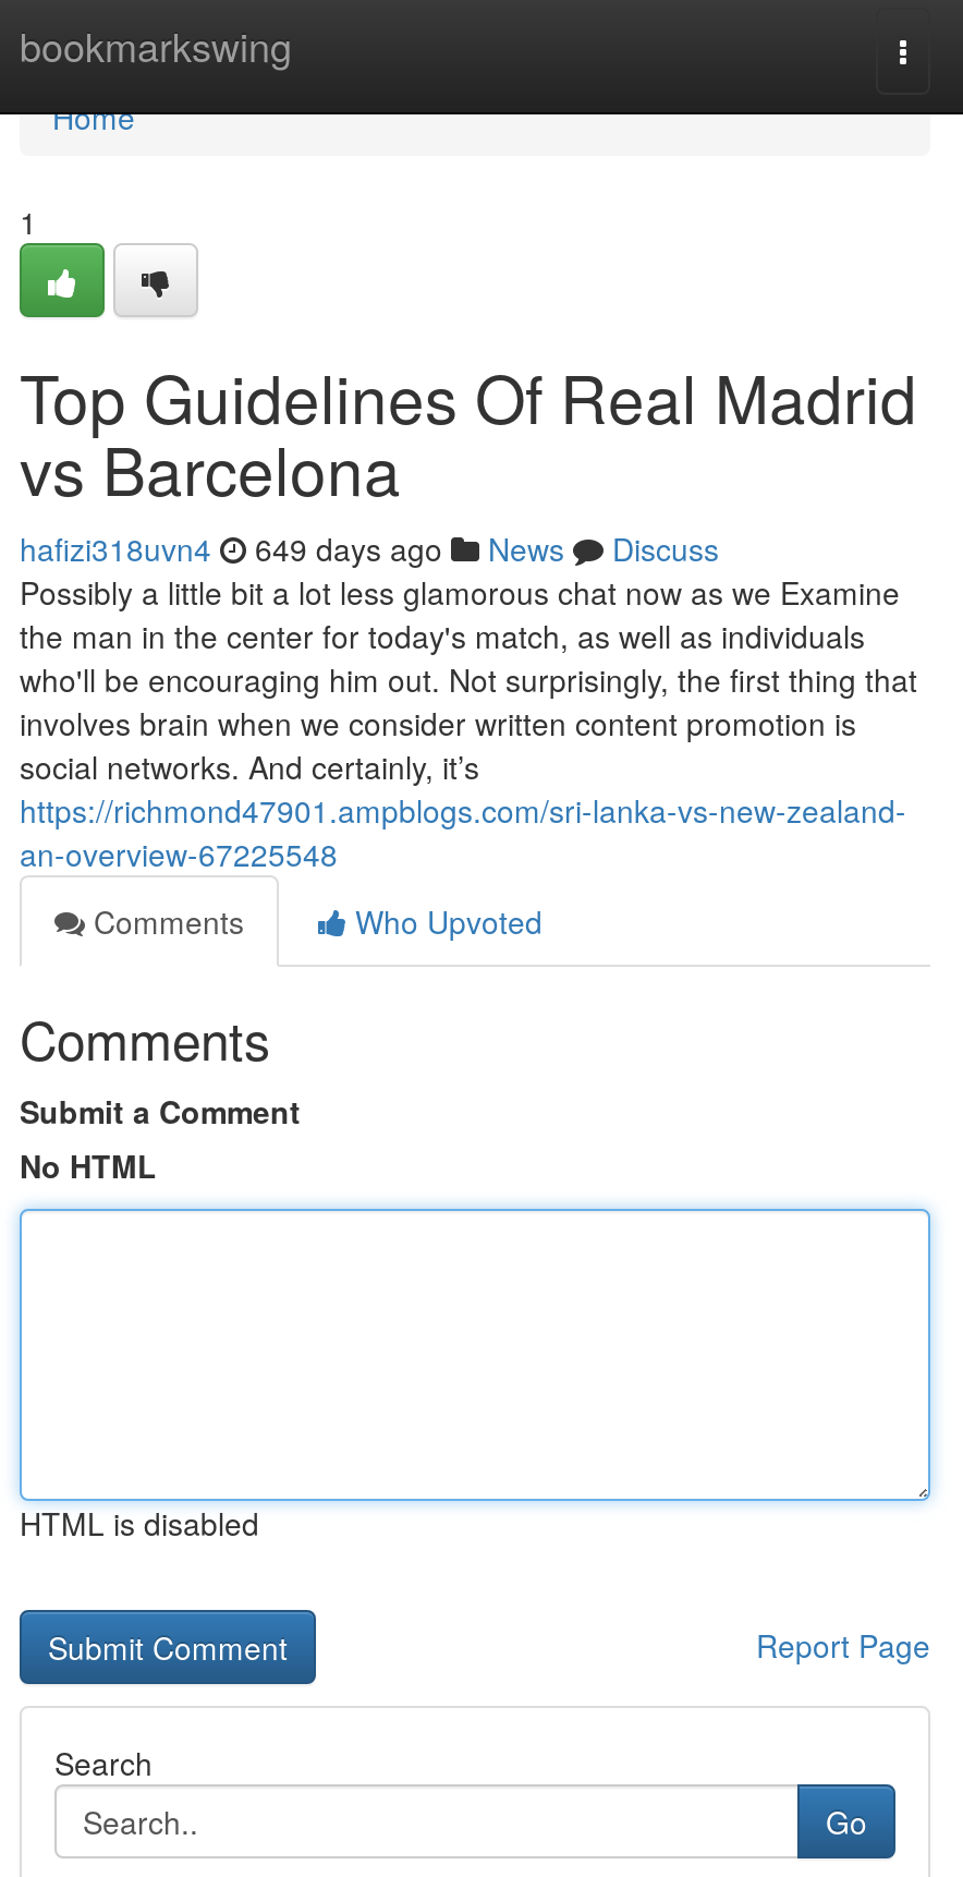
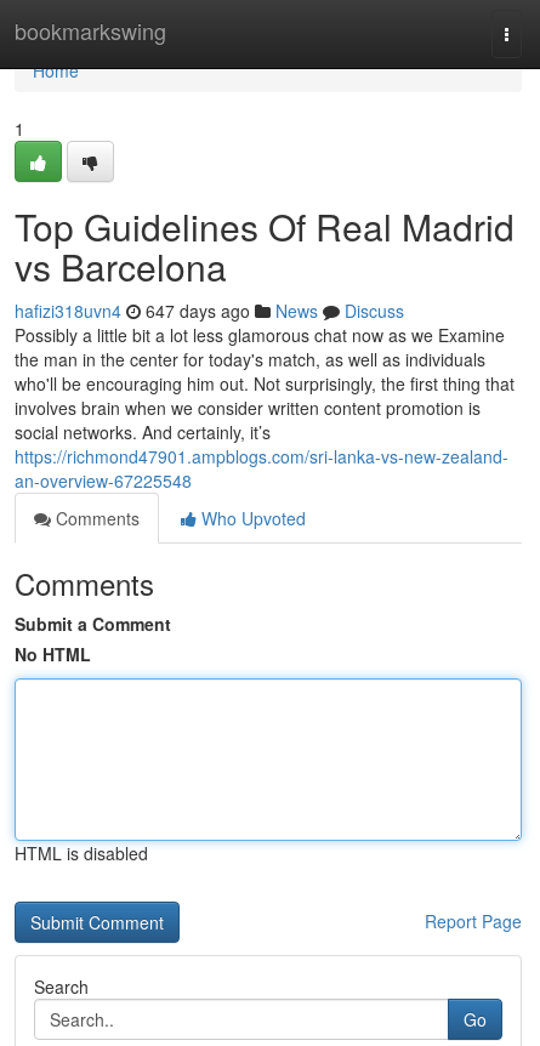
- hafizi318uvn4 649 days ago News Discuss
+ hafizi318uvn4 647 days ago News Discuss
